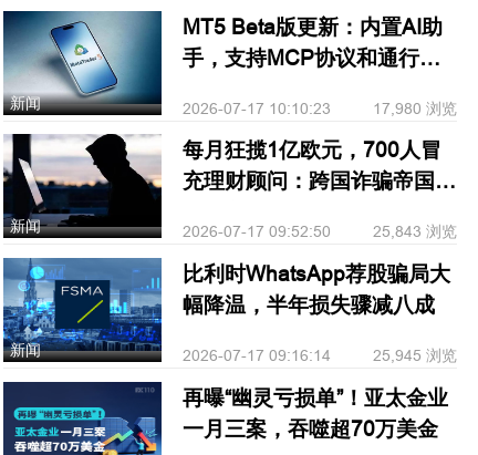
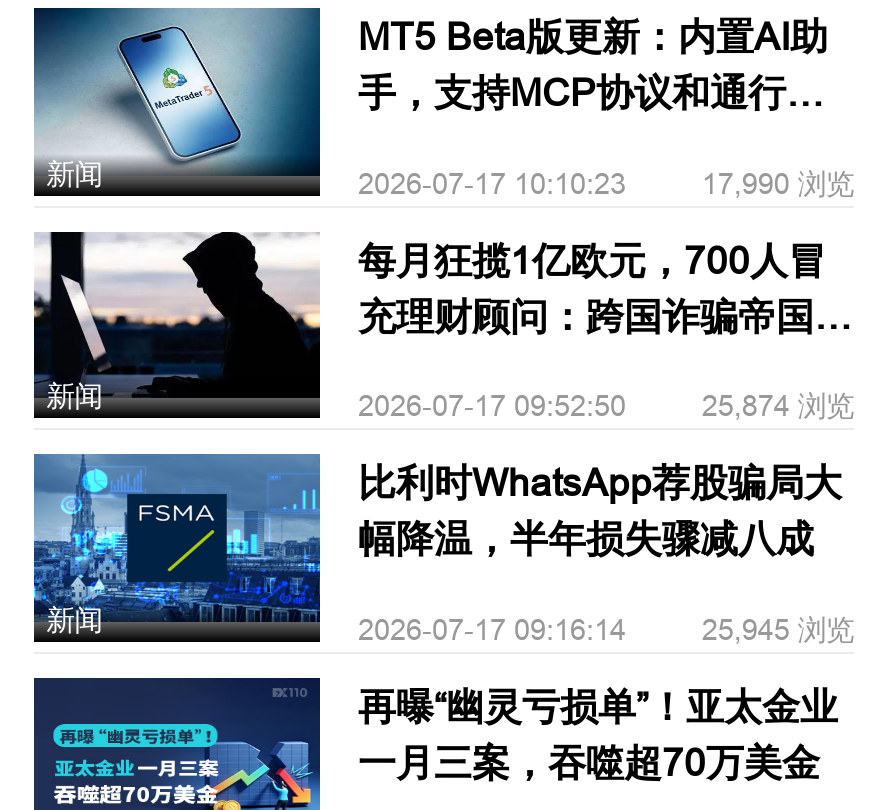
- 17,980 浏览
+ 17,990 浏览

- 25,843 浏览
+ 25,874 浏览
